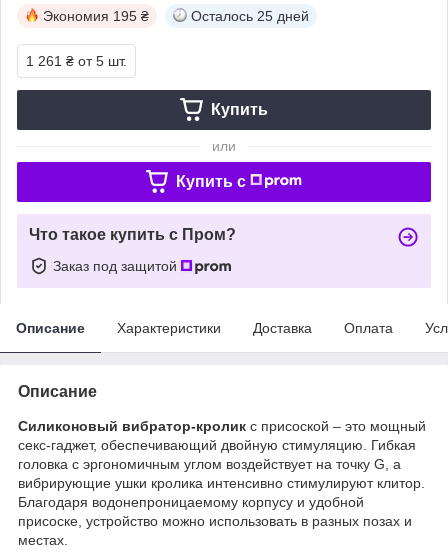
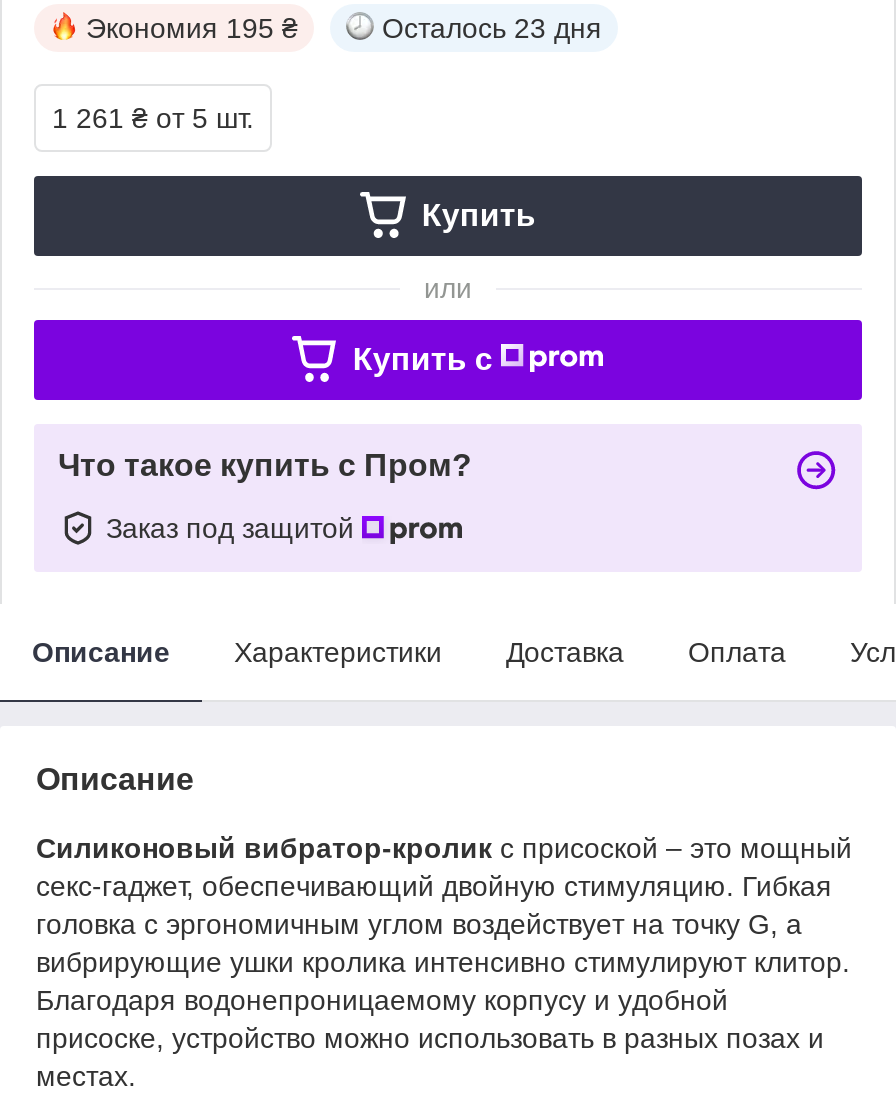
- Осталось 25 дней
+ Осталось 23 дня
